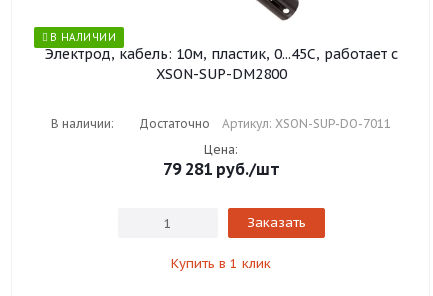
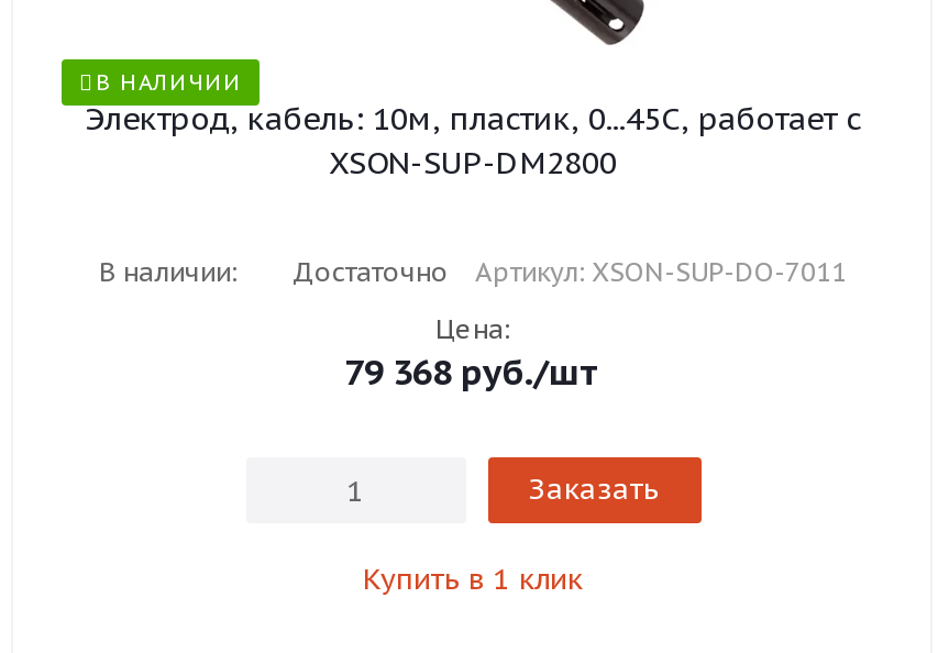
- 79 281 руб./шт
+ 79 368 руб./шт
